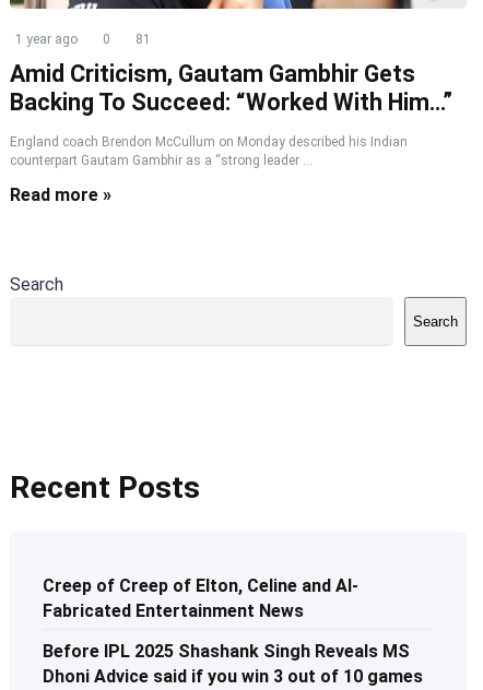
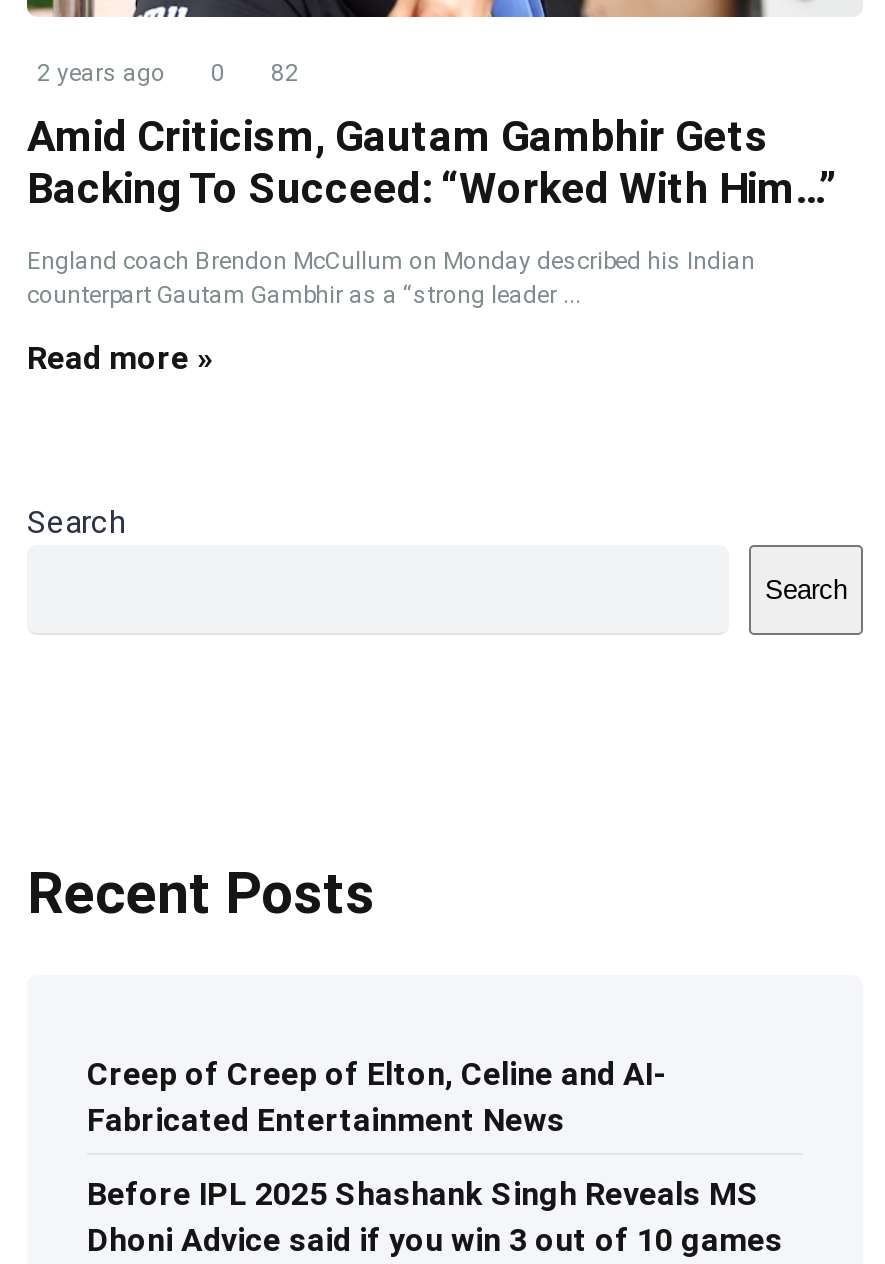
- 1 year ago
+ 2 years ago

- 81
+ 82
